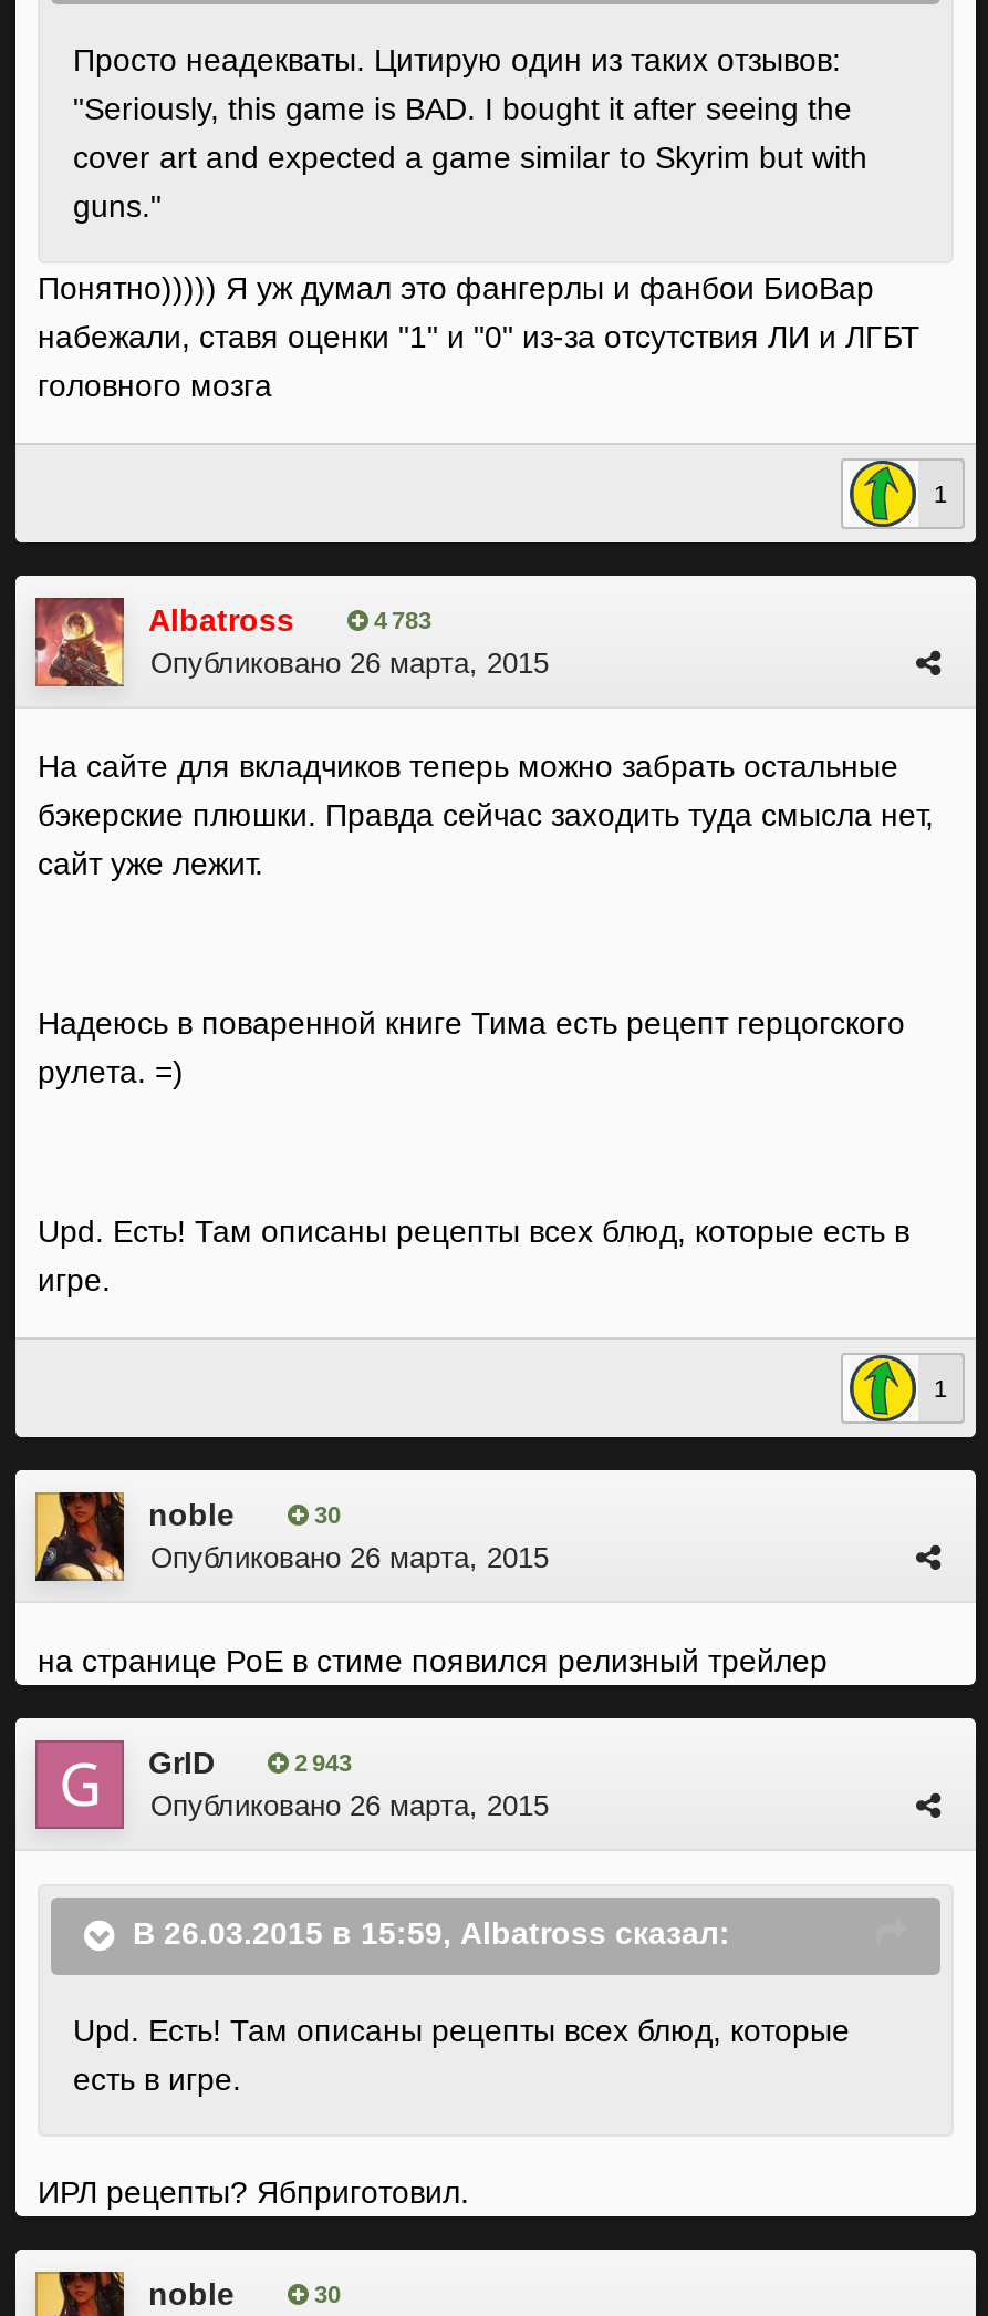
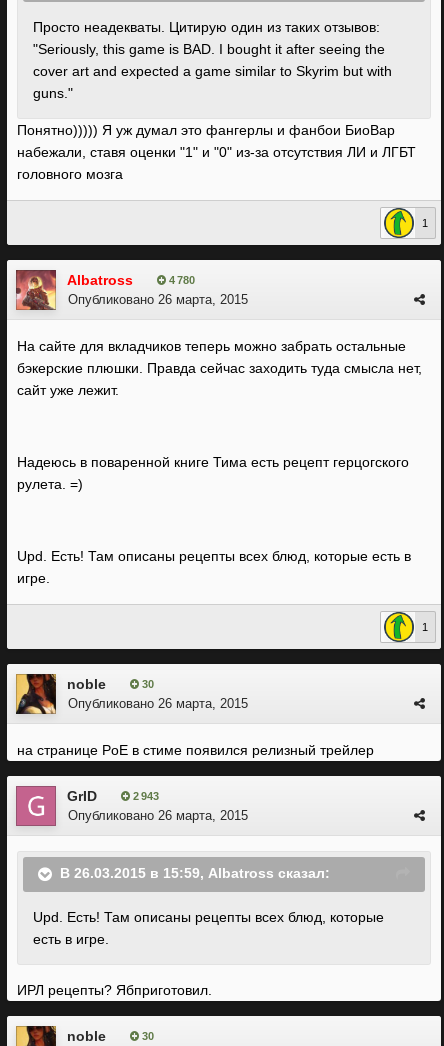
- 4 783
+ 4 780
